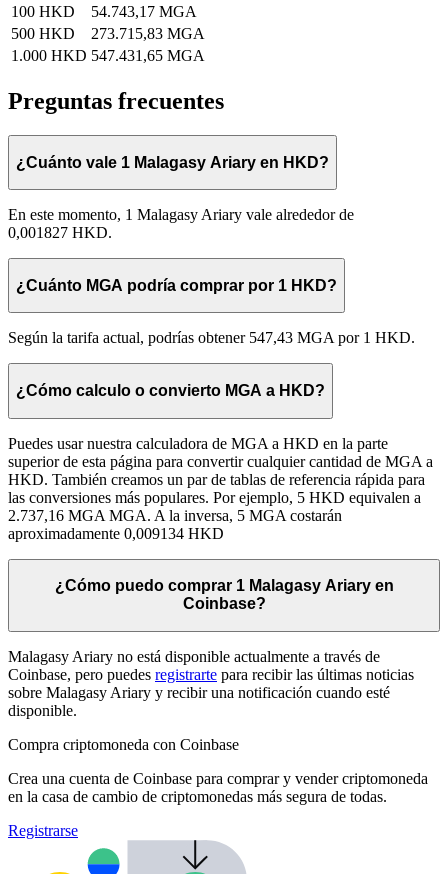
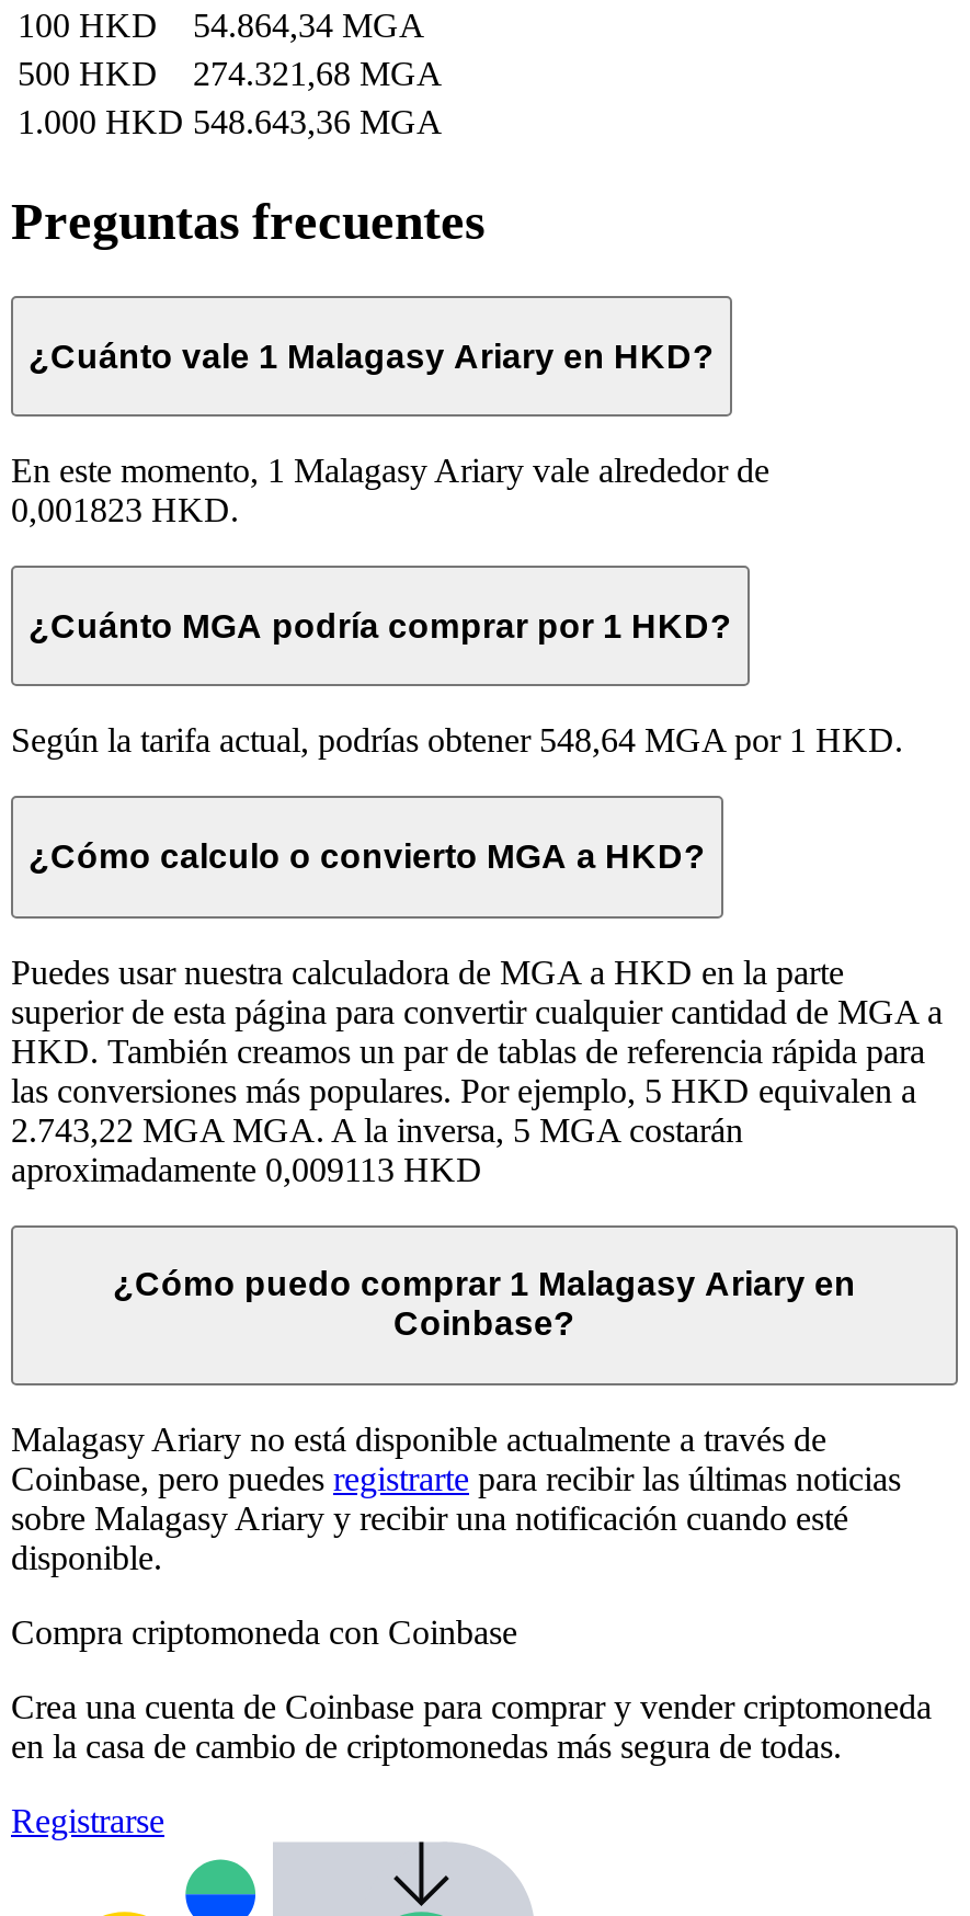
- 100 HKD 54.743,17 MGA
+ 100 HKD 54.864,34 MGA

- 500 HKD 273.715,83 MGA
+ 500 HKD 274.321,68 MGA

- 1.000 HKD 547.431,65 MGA
+ 1.000 HKD 548.643,36 MGA

- 0,001827 HKD.
+ 0,001823 HKD.

- Según la tarifa actual, podrías obtener 547,43 MGA por 1 HKD.
+ Según la tarifa actual, podrías obtener 548,64 MGA por 1 HKD.

- 2.737,16 MGA MGA. A la inversa, 5 MGA costarán
+ 2.743,22 MGA MGA. A la inversa, 5 MGA costarán

- aproximadamente 0,009134 HKD
+ aproximadamente 0,009113 HKD
